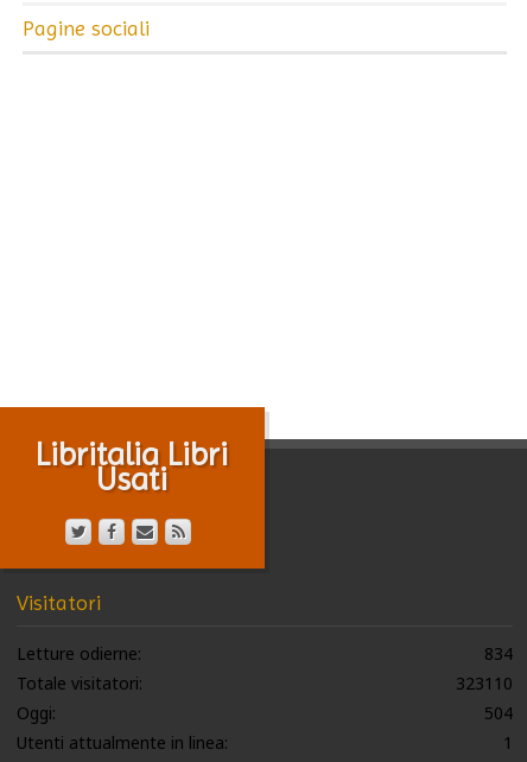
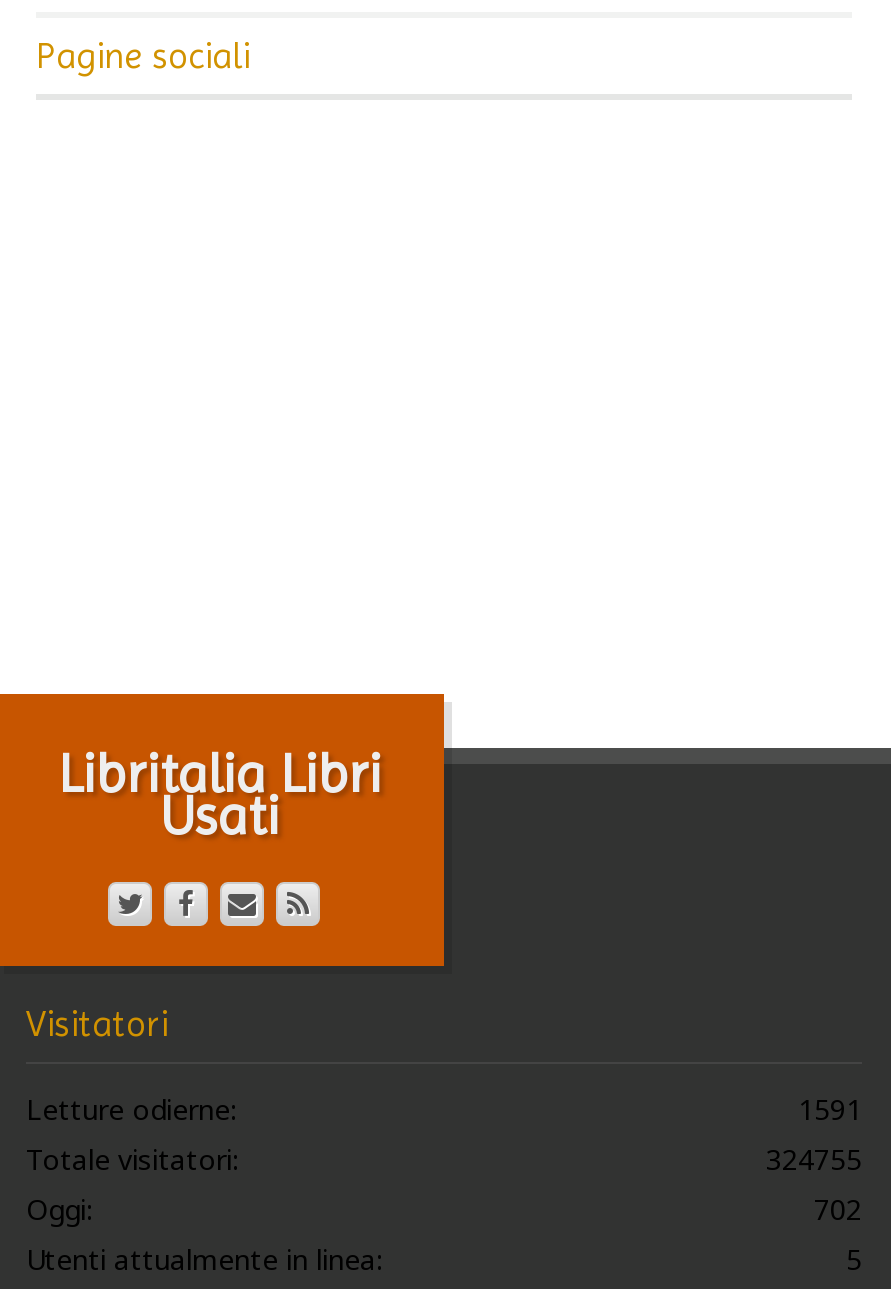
- 834
+ 1591

- 323110
+ 324755

- 504
+ 702

- 1
+ 5
